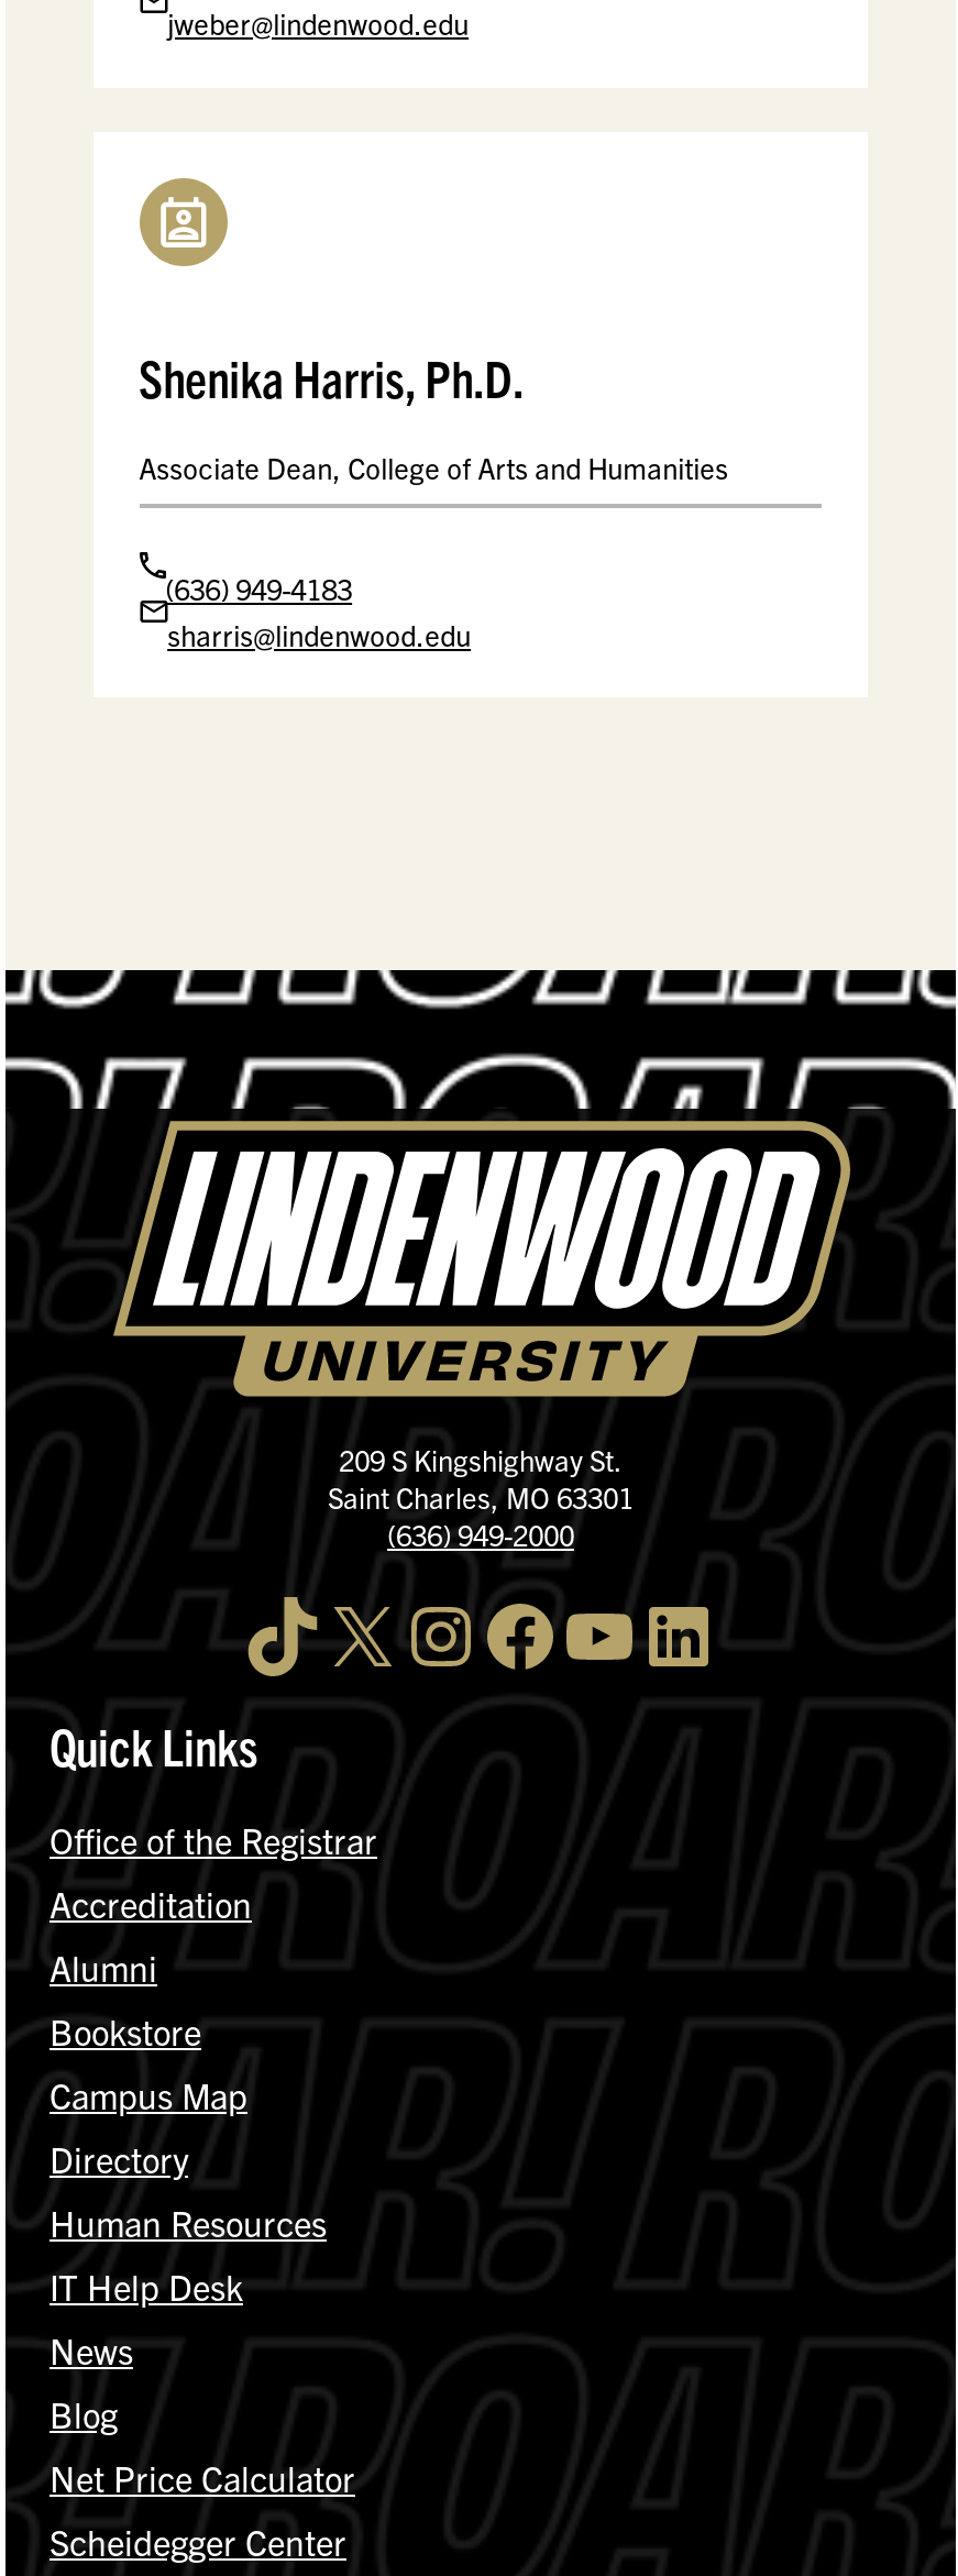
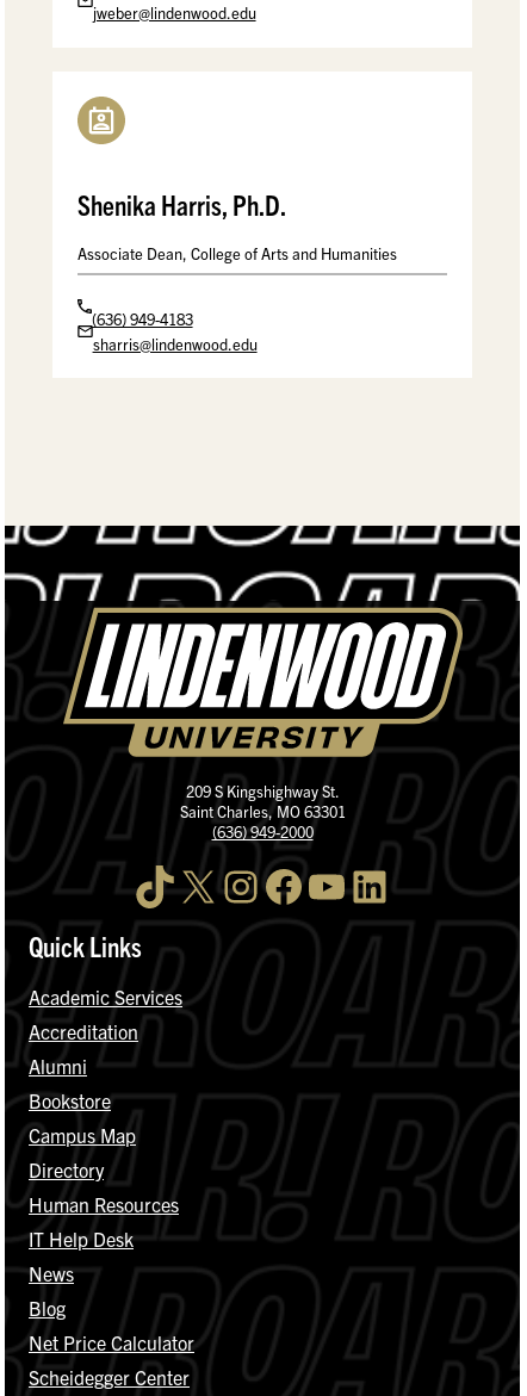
- Office of the Registrar
+ Academic Services
